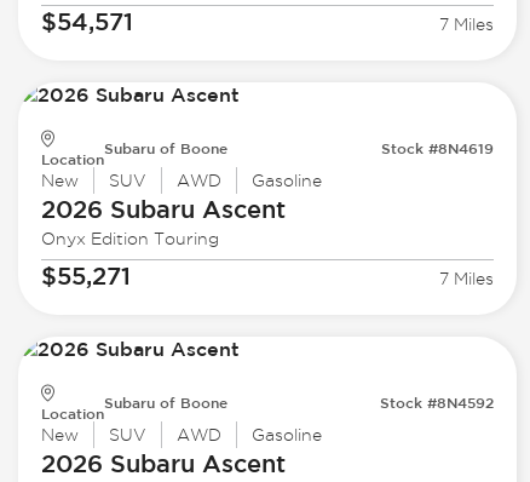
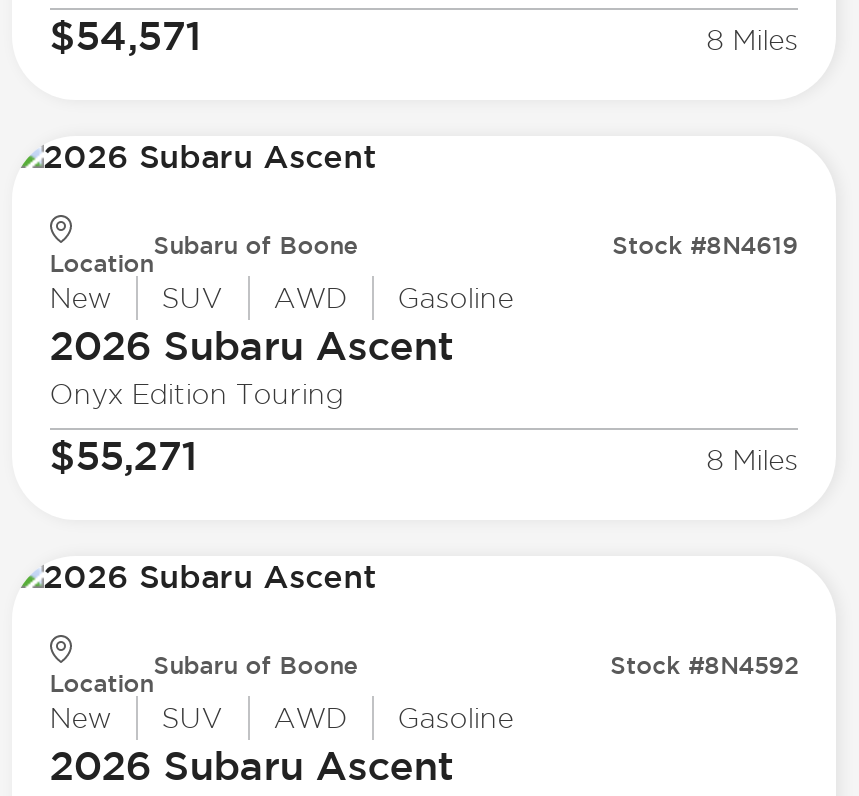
- 7 Miles
+ 8 Miles

- 7 Miles
+ 8 Miles
